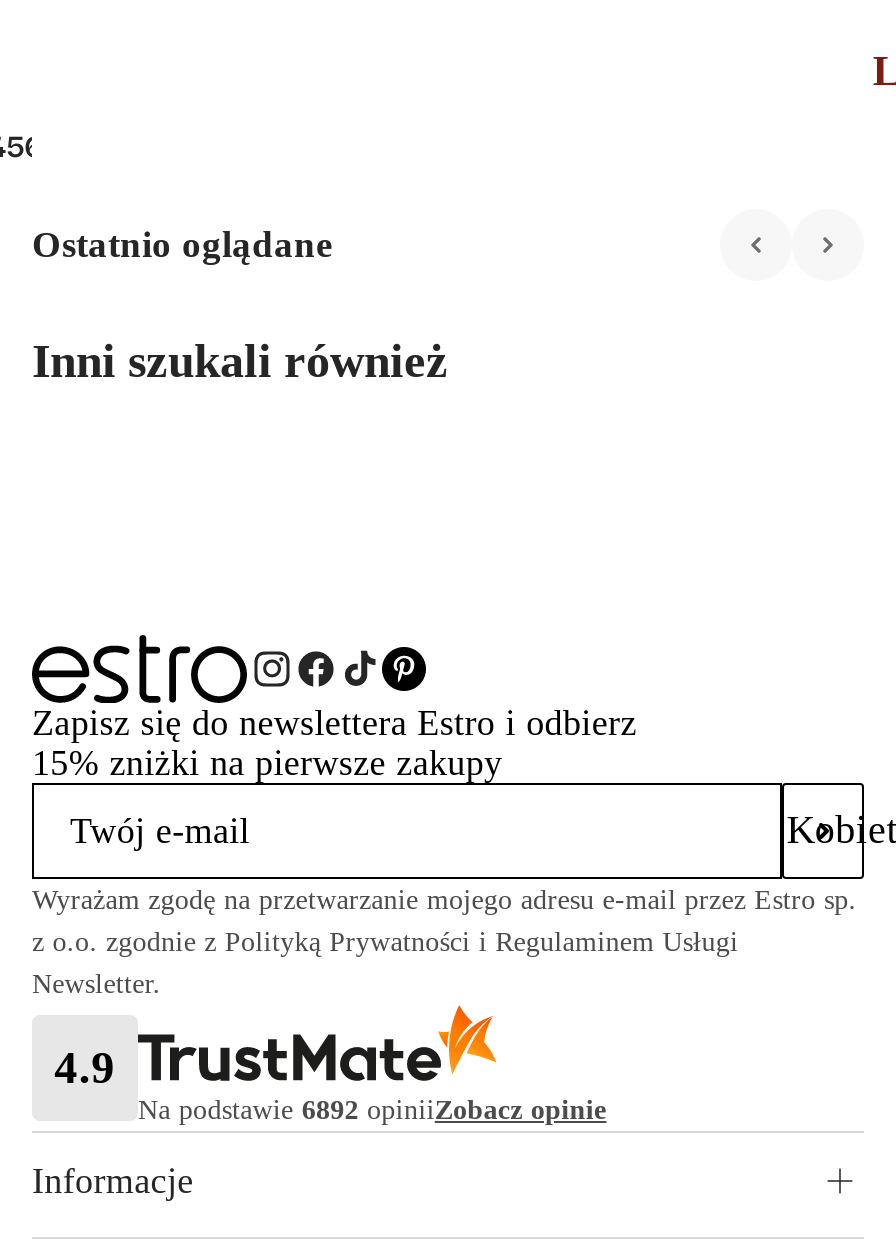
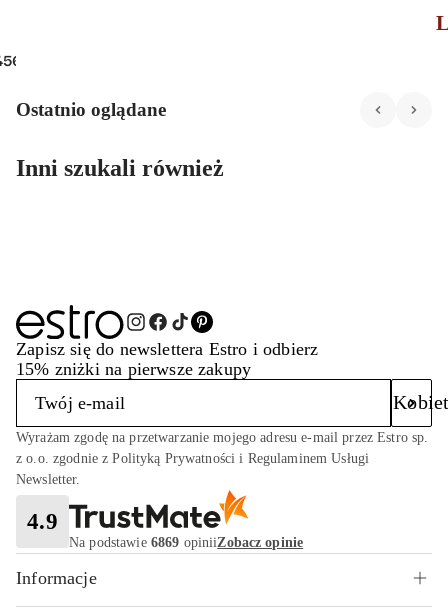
- Na podstawie 6892 opiniiZobacz opinie
+ Na podstawie 6869 opiniiZobacz opinie
